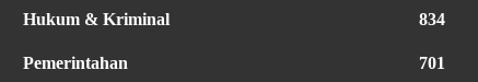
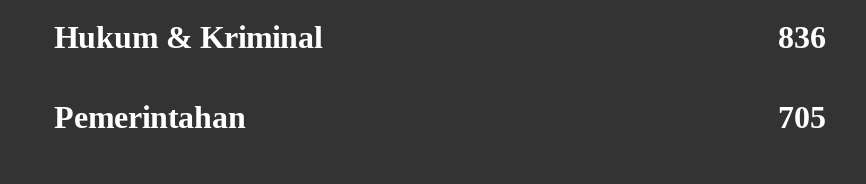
- 834
+ 836

- 701
+ 705
